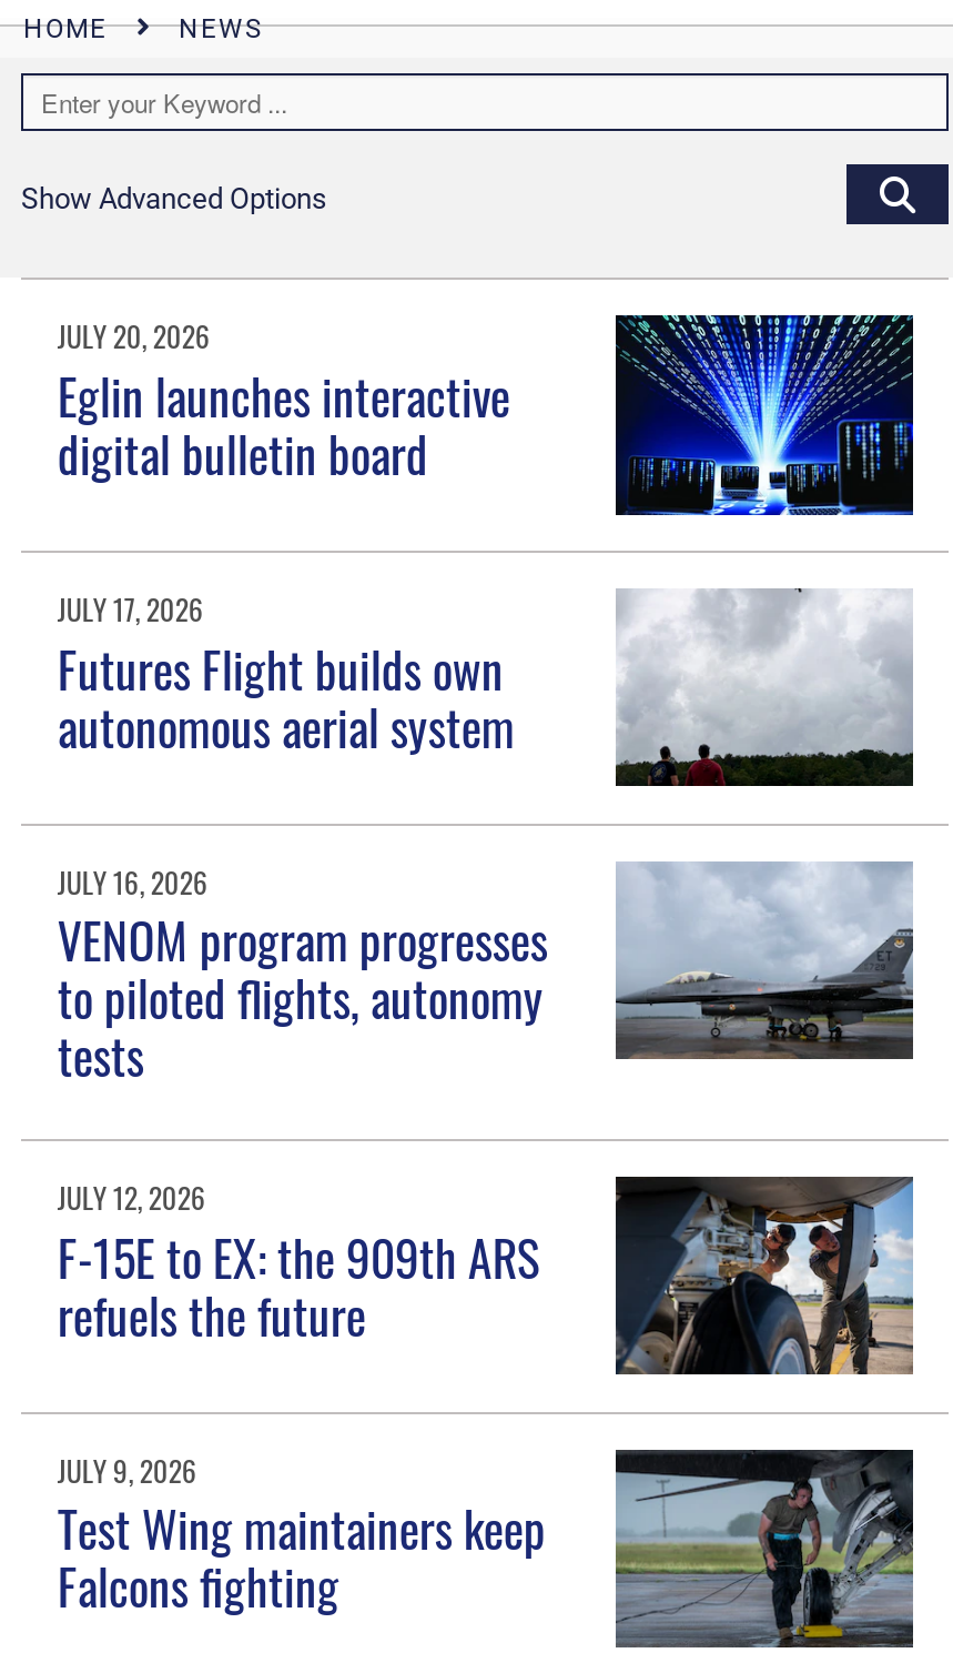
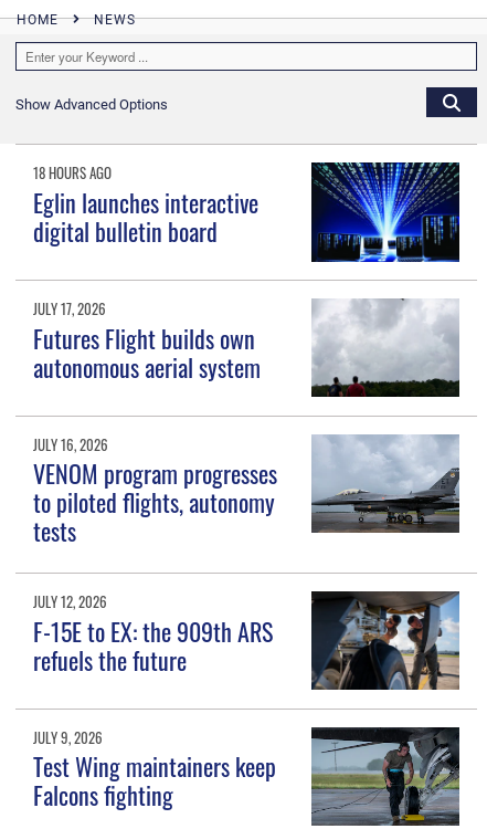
- JULY 20, 2026
+ 18 HOURS AGO
